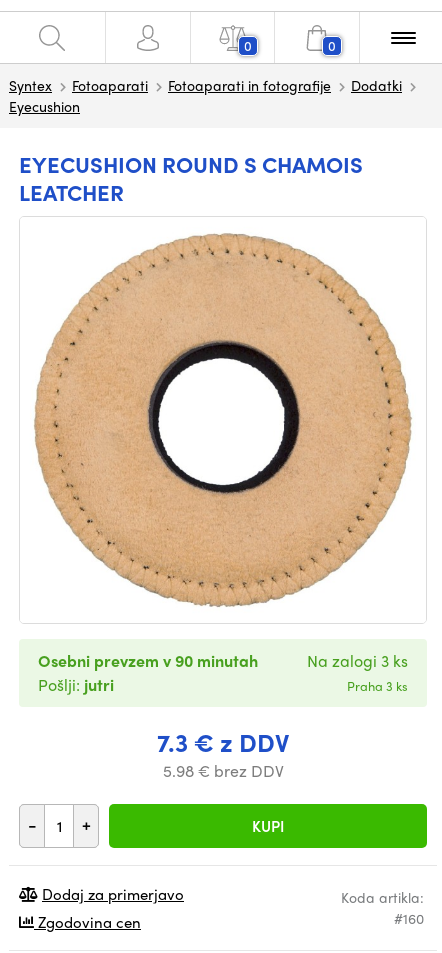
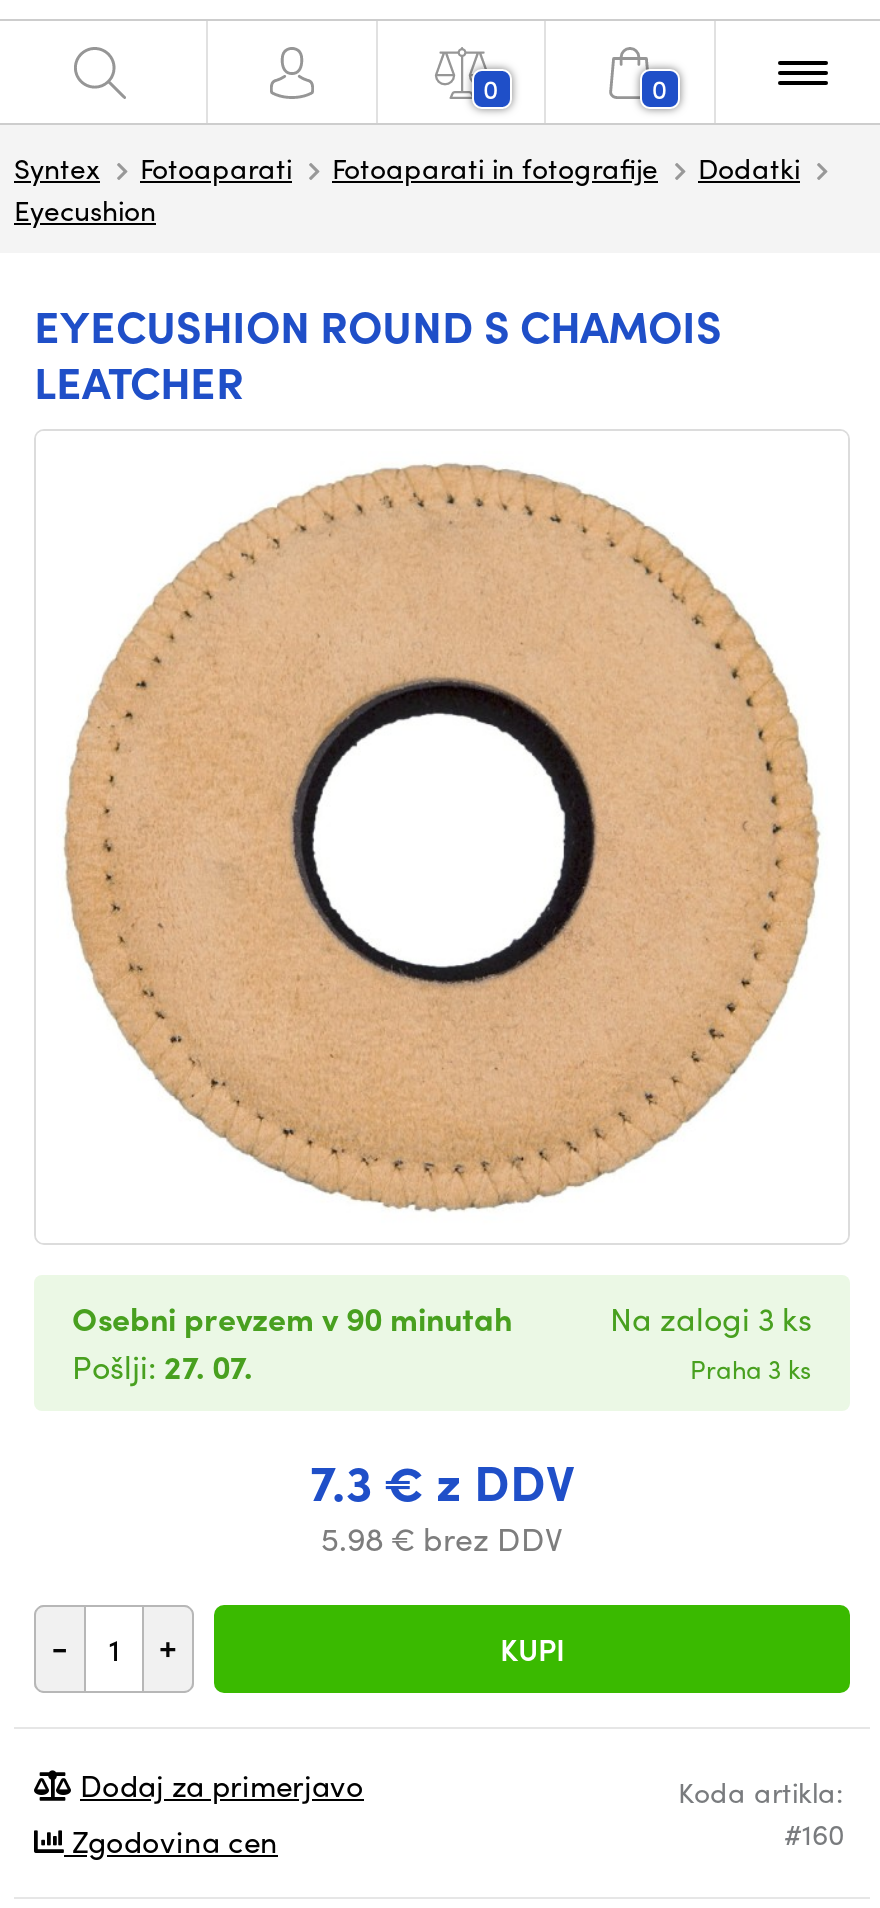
- Pošlji: jutri
+ Pošlji: 27. 07.
